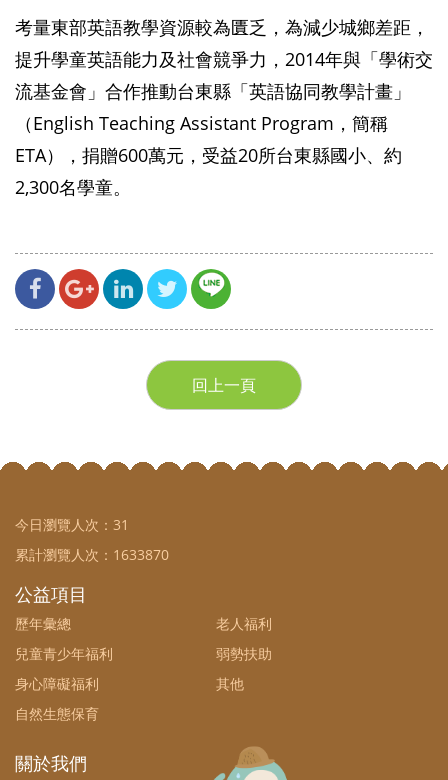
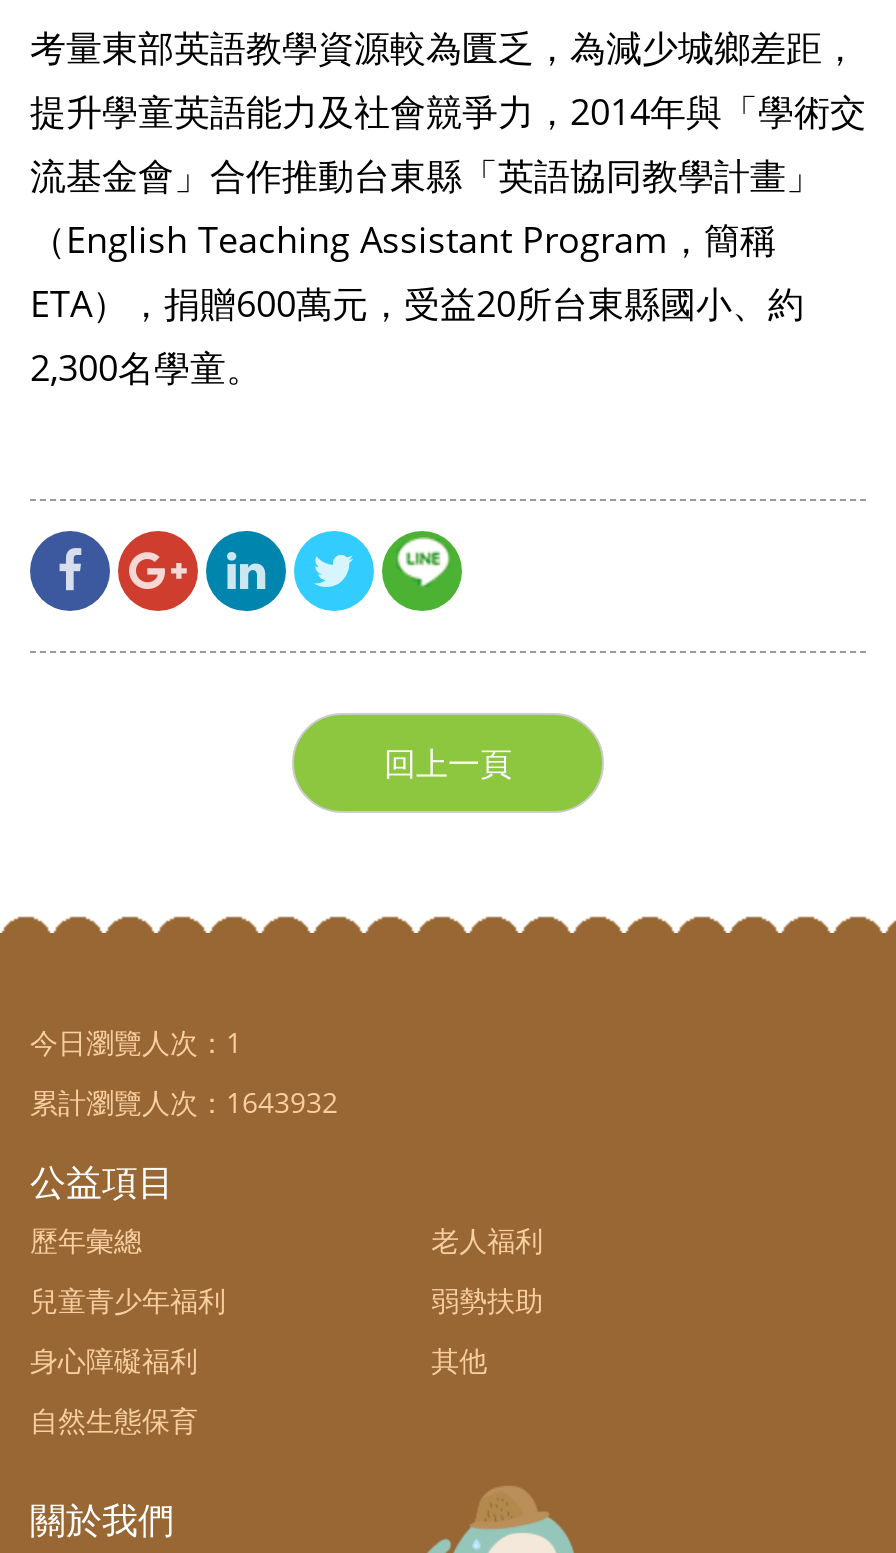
- 今日瀏覽人次：31
+ 今日瀏覽人次：1

- 累計瀏覽人次：1633870
+ 累計瀏覽人次：1643932
